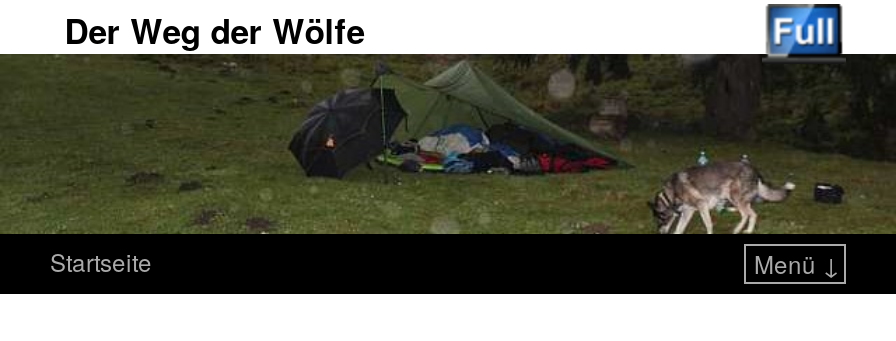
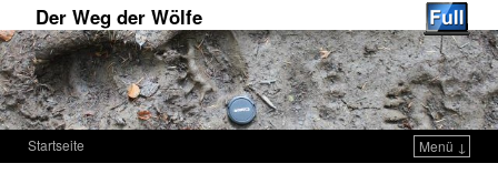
- [image]
+ [image]
